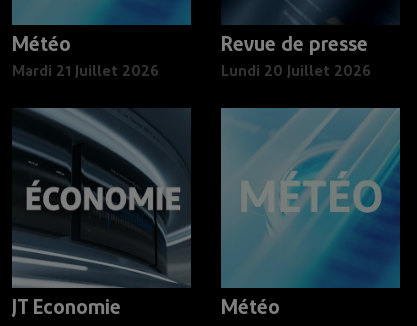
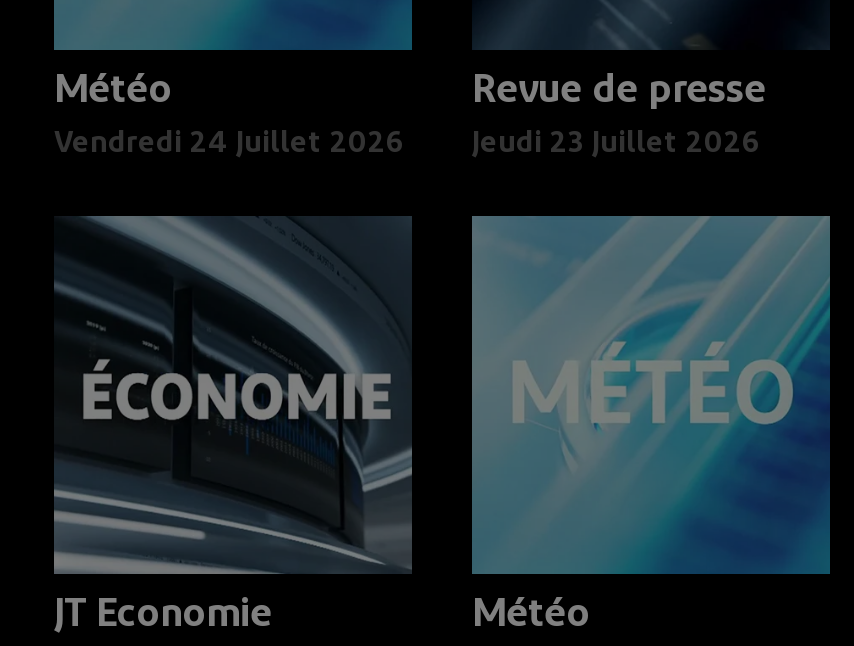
- Mardi 21 Juillet 2026
+ Vendredi 24 Juillet 2026

- Lundi 20 Juillet 2026
+ Jeudi 23 Juillet 2026
